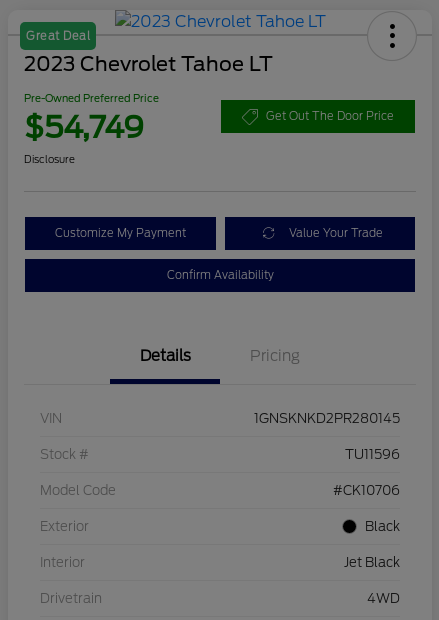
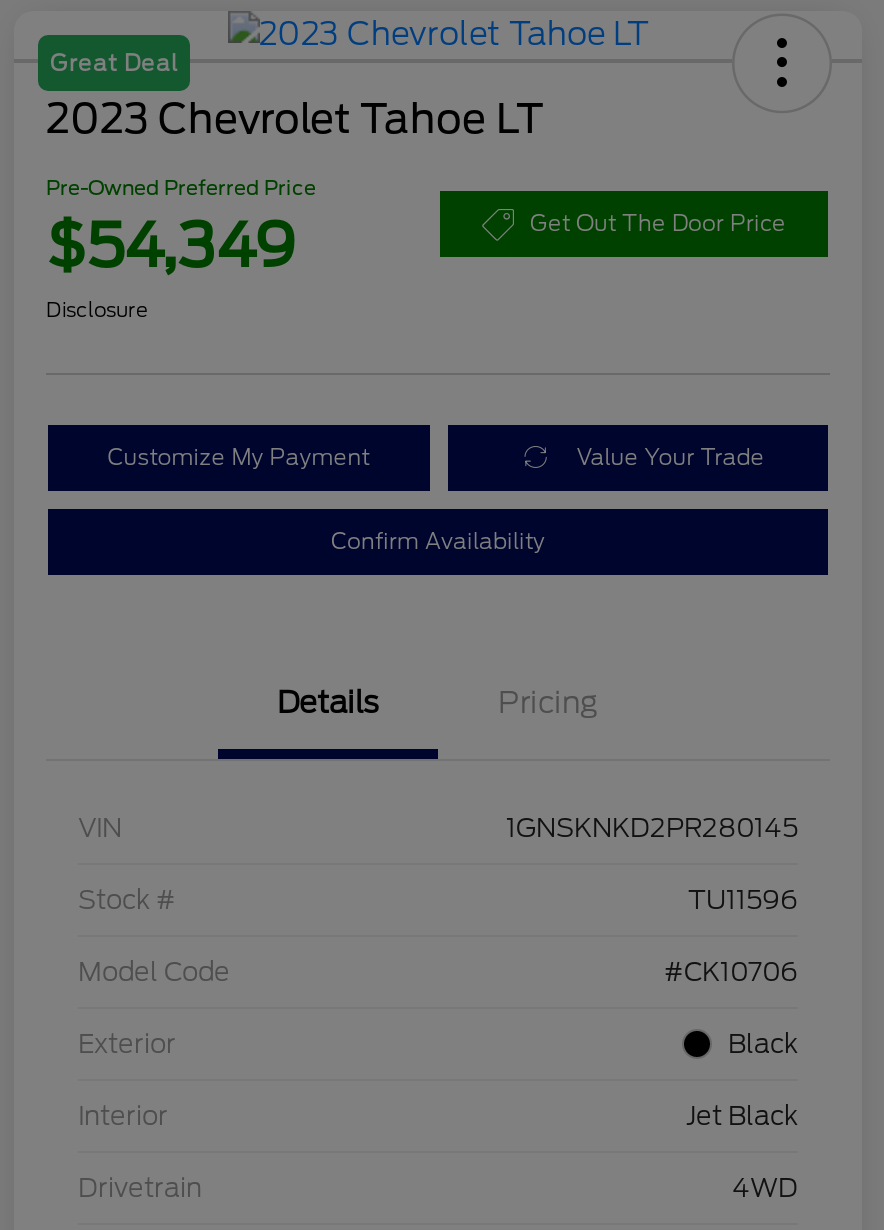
- $54,749
+ $54,349
